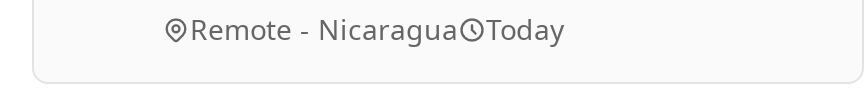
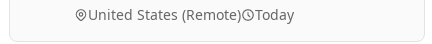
- Remote - Nicaragua
+ United States (Remote)
